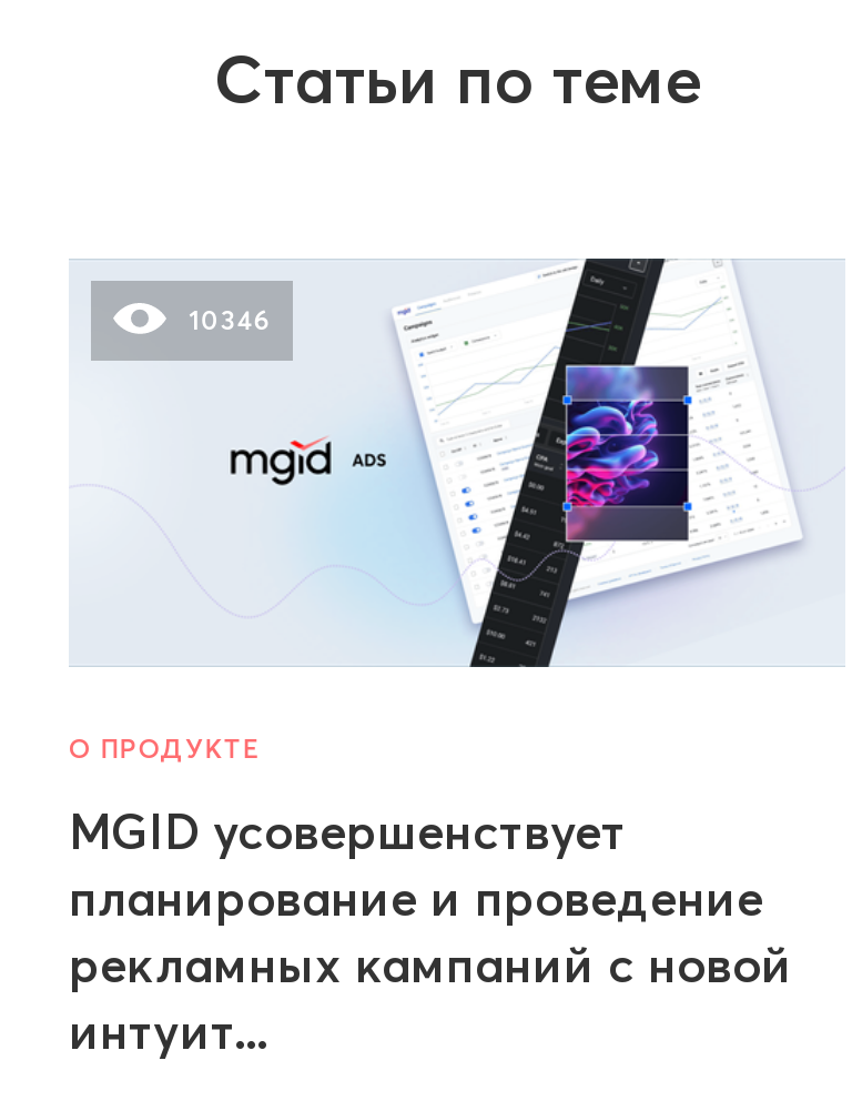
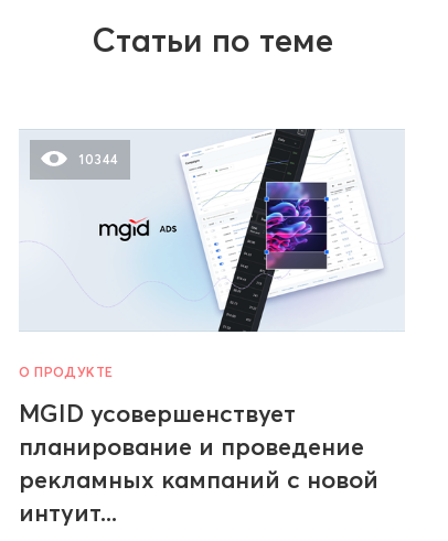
- 10346
+ 10344
